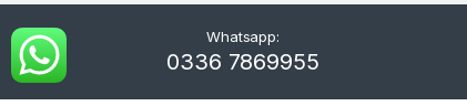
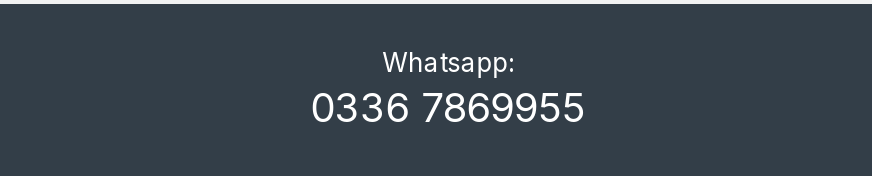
- [image]
